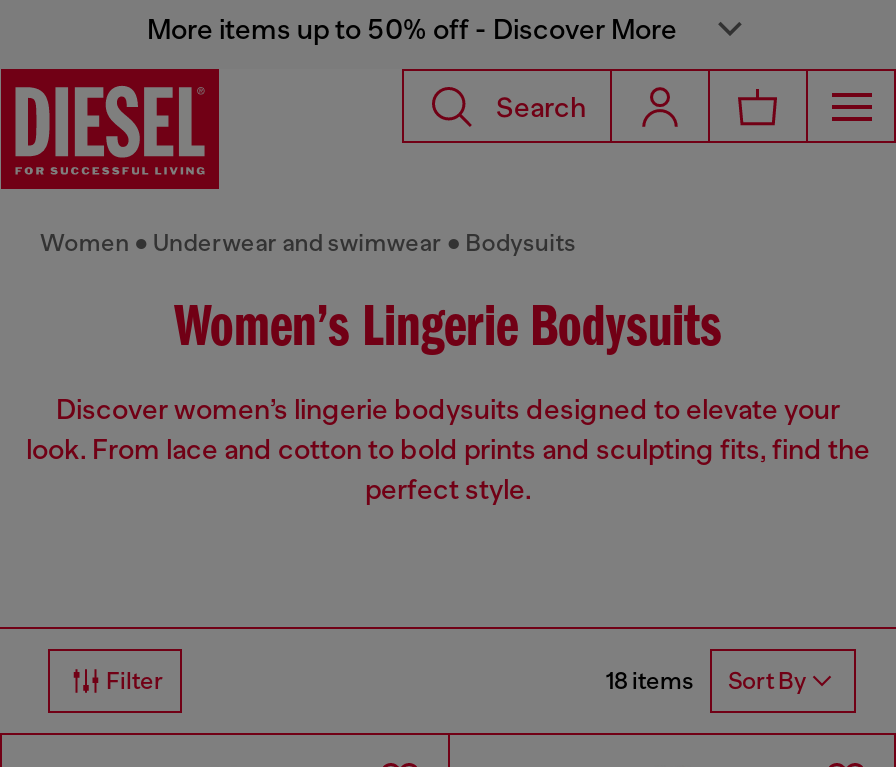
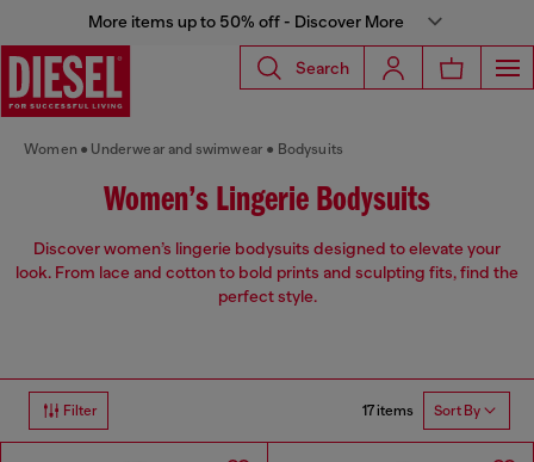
- 18 items Sort By
+ 17 items Sort By
